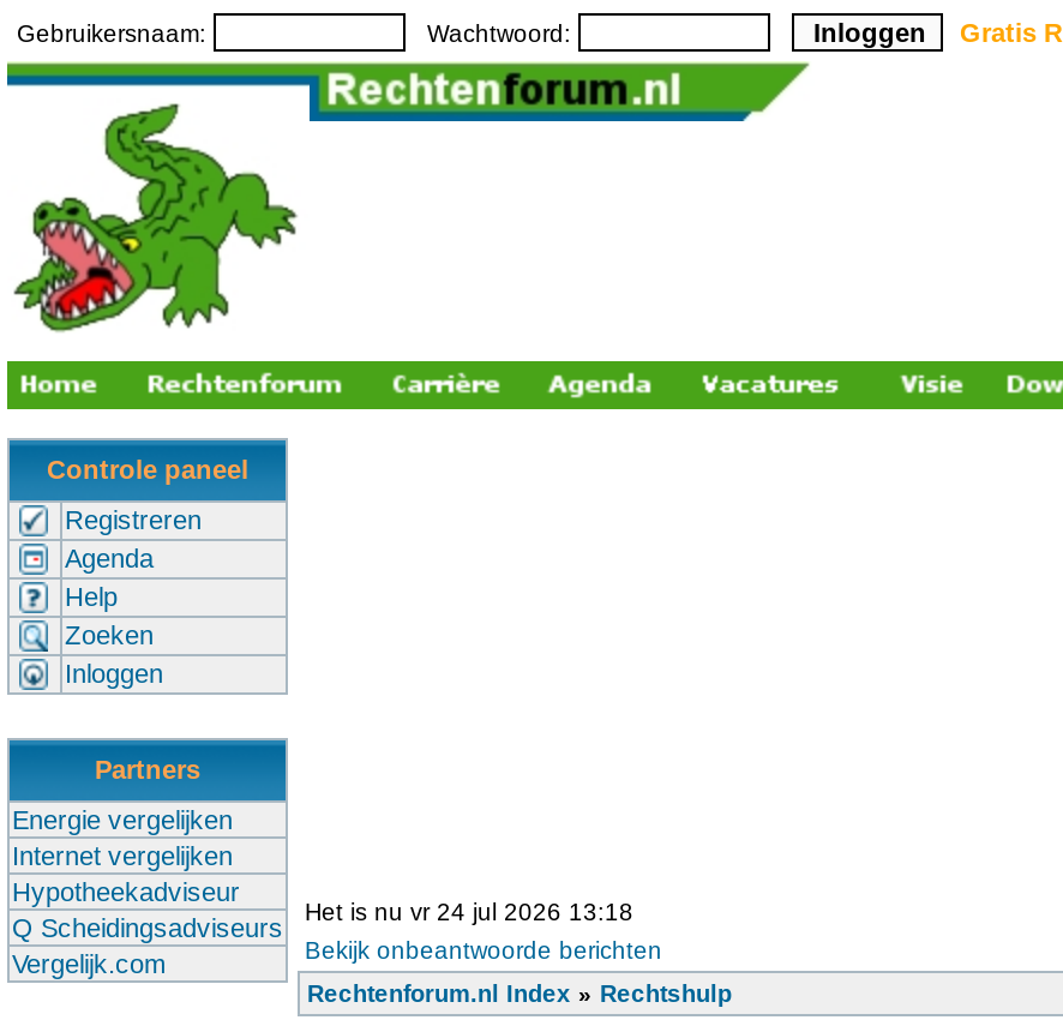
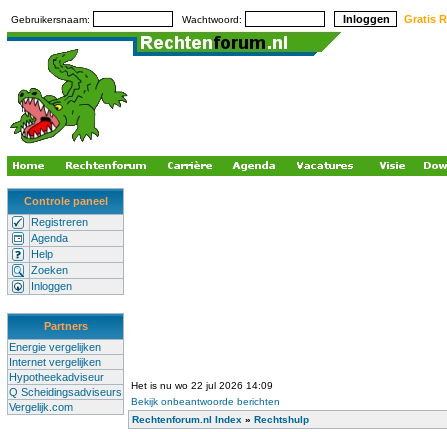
- Het is nu vr 24 jul 2026 13:18
+ Het is nu wo 22 jul 2026 14:09
